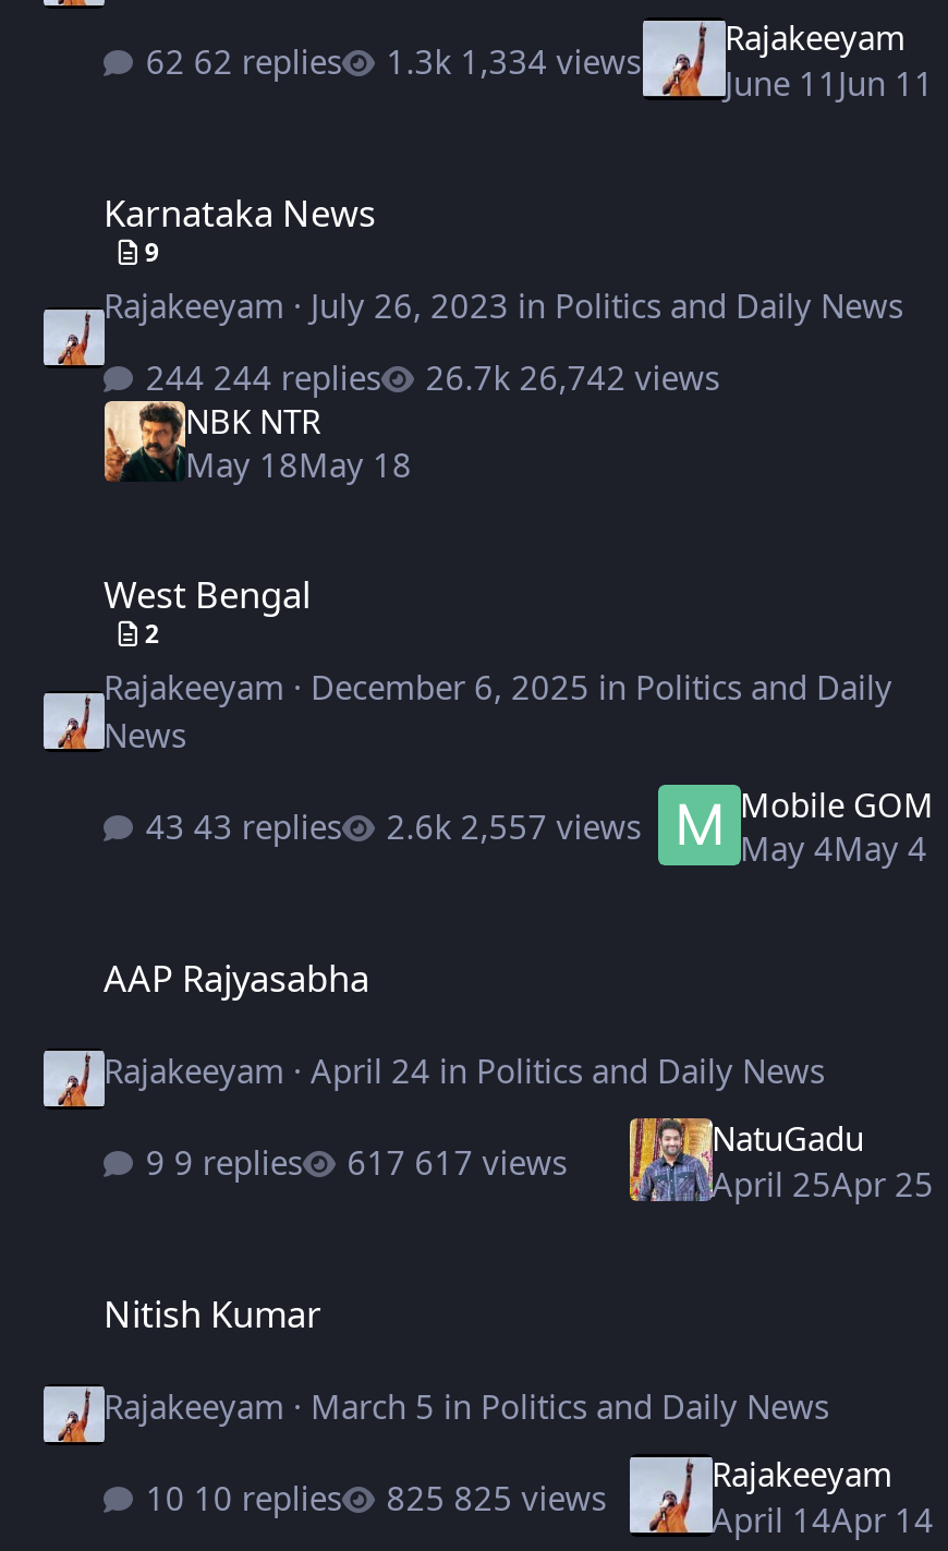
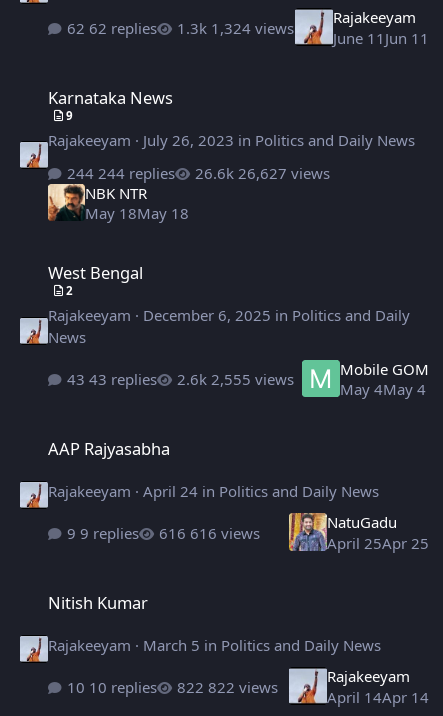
- 1,334 views June 11 Jun 11
+ 1,324 views June 11 Jun 11

- 26,742 views
+ 26,627 views

- 2,557 views
+ 2,555 views

- 617 views
+ 616 views

- 825 views
+ 822 views
